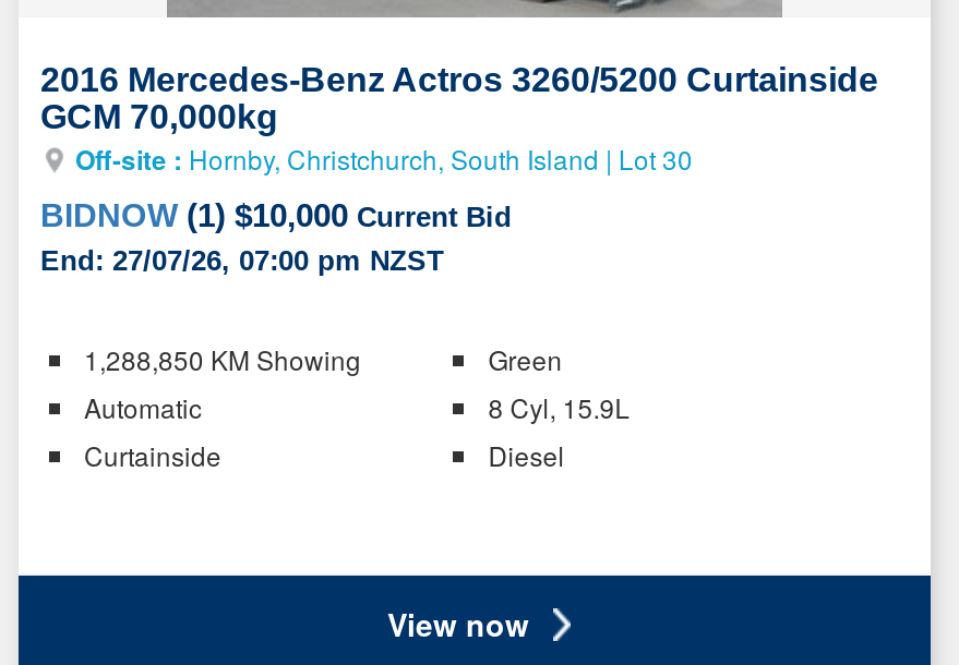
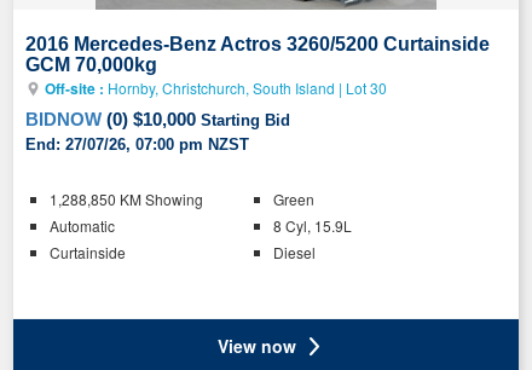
- BIDNOW (1) $10,000 Current Bid
+ BIDNOW (0) $10,000 Starting Bid
